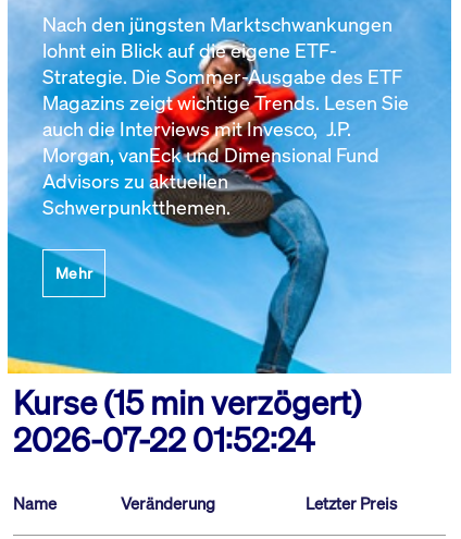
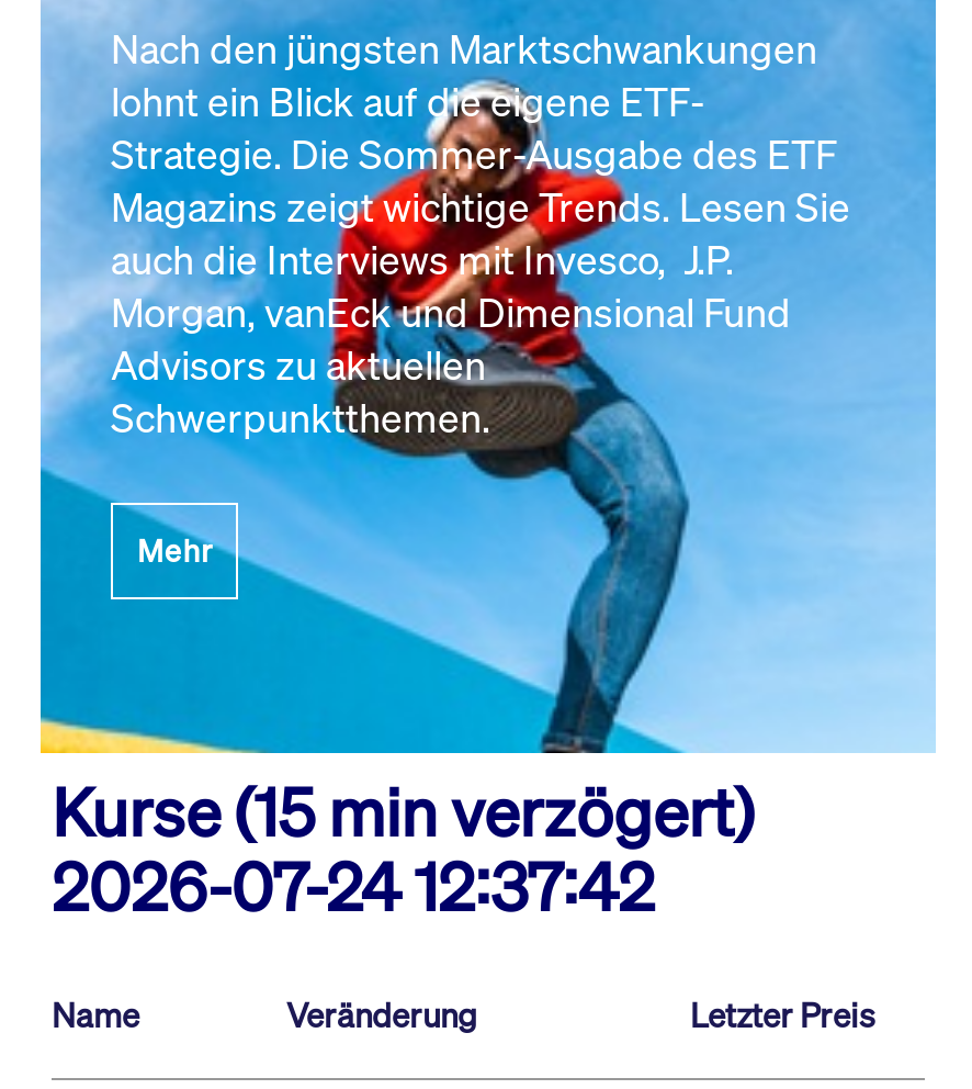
- 2026-07-22 01:52:24
+ 2026-07-24 12:37:42
